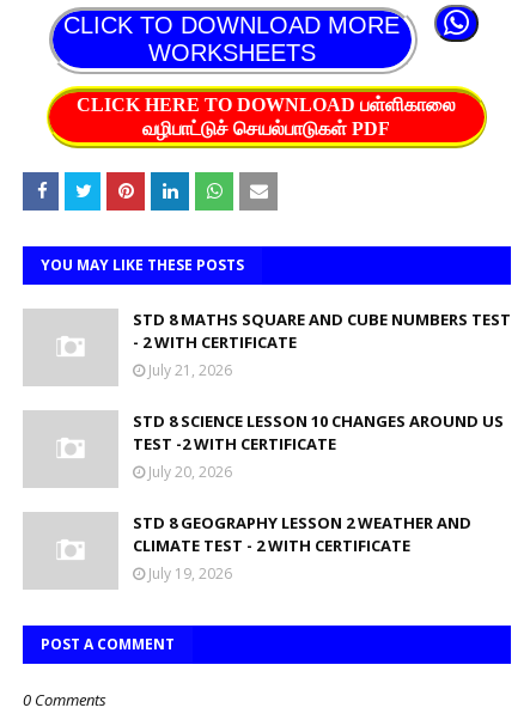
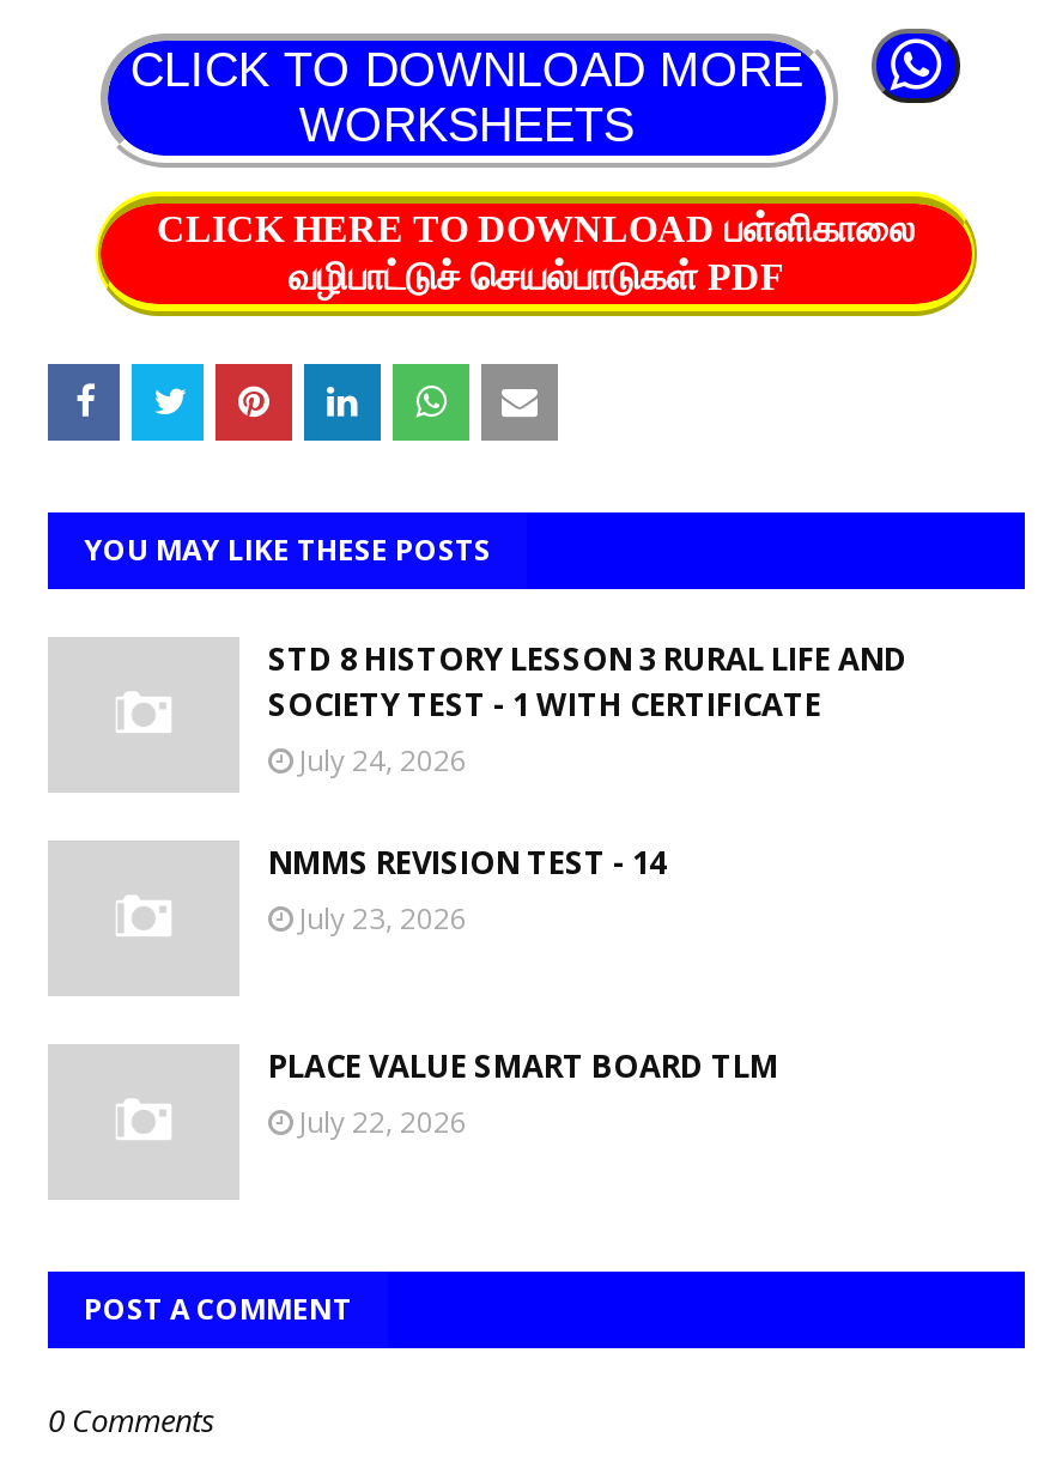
- STD 8 MATHS SQUARE AND CUBE NUMBERS TEST
- - 2 WITH CERTIFICATE
- July 21, 2026
+ STD 8 HISTORY LESSON 3 RURAL LIFE AND
+ SOCIETY TEST - 1 WITH CERTIFICATE
+ July 24, 2026

- STD 8 SCIENCE LESSON 10 CHANGES AROUND US
- TEST -2 WITH CERTIFICATE
- July 20, 2026
+ NMMS REVISION TEST - 14
+ July 23, 2026

- STD 8 GEOGRAPHY LESSON 2 WEATHER AND
- CLIMATE TEST - 2 WITH CERTIFICATE
- July 19, 2026
+ PLACE VALUE SMART BOARD TLM
+ July 22, 2026
